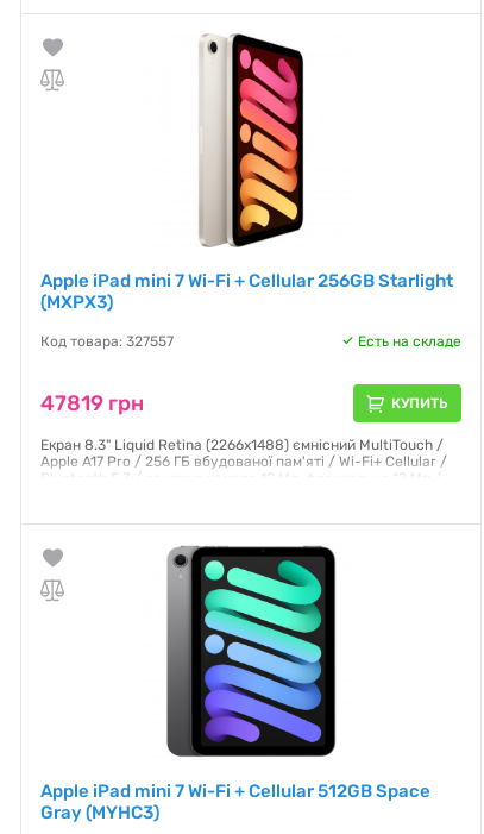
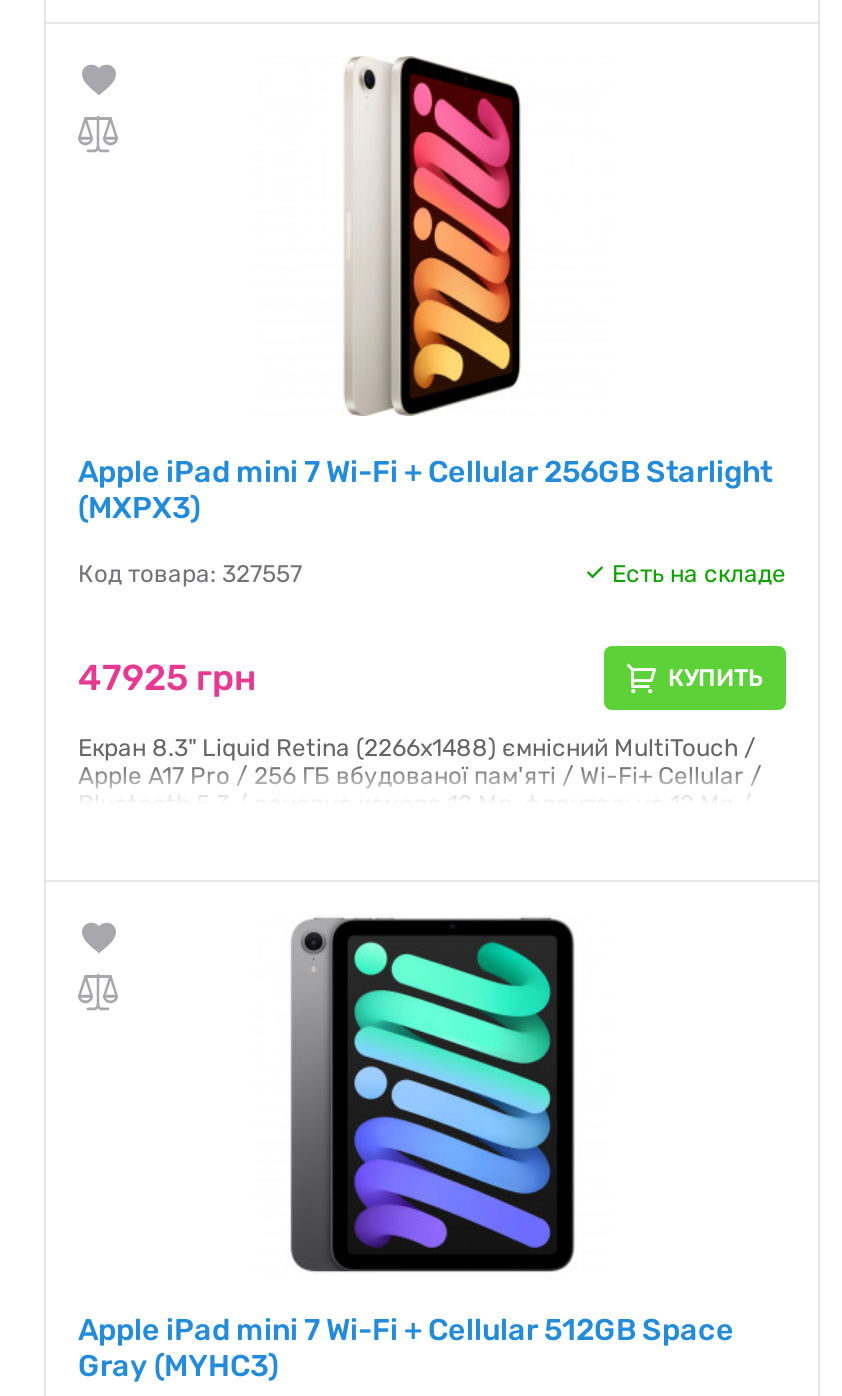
- 47819 грн
+ 47925 грн
